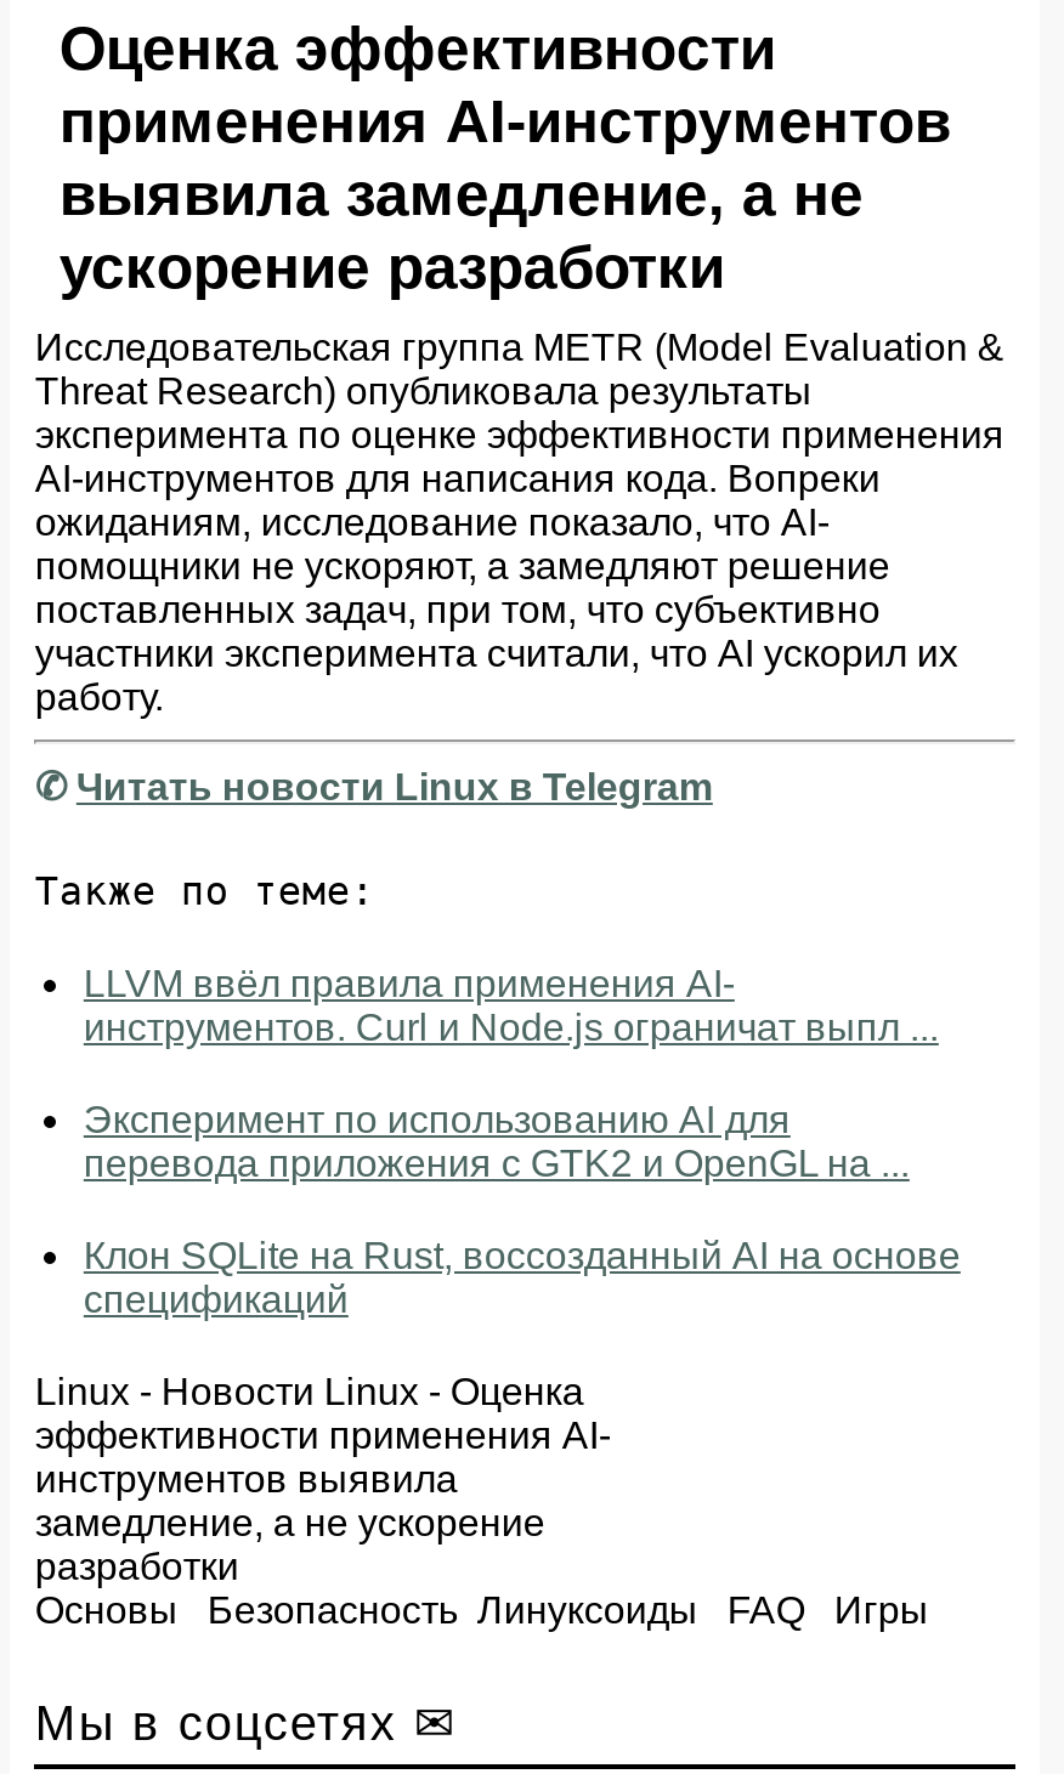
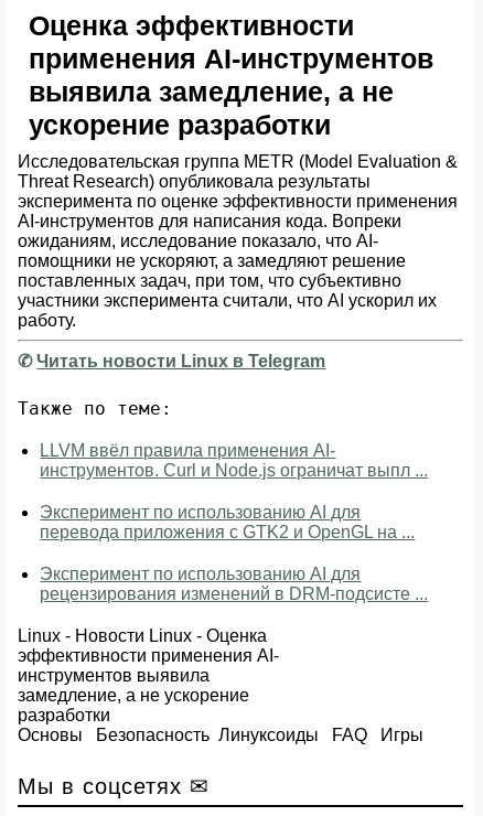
- Клон SQLite на Rust, воссозданный AI на основе
- спецификаций
+ Эксперимент по использованию AI для
+ рецензирования изменений в DRM-подсисте ...
